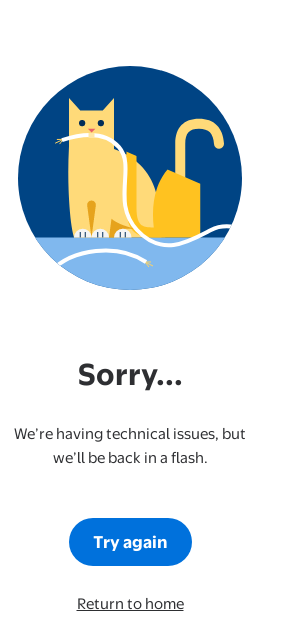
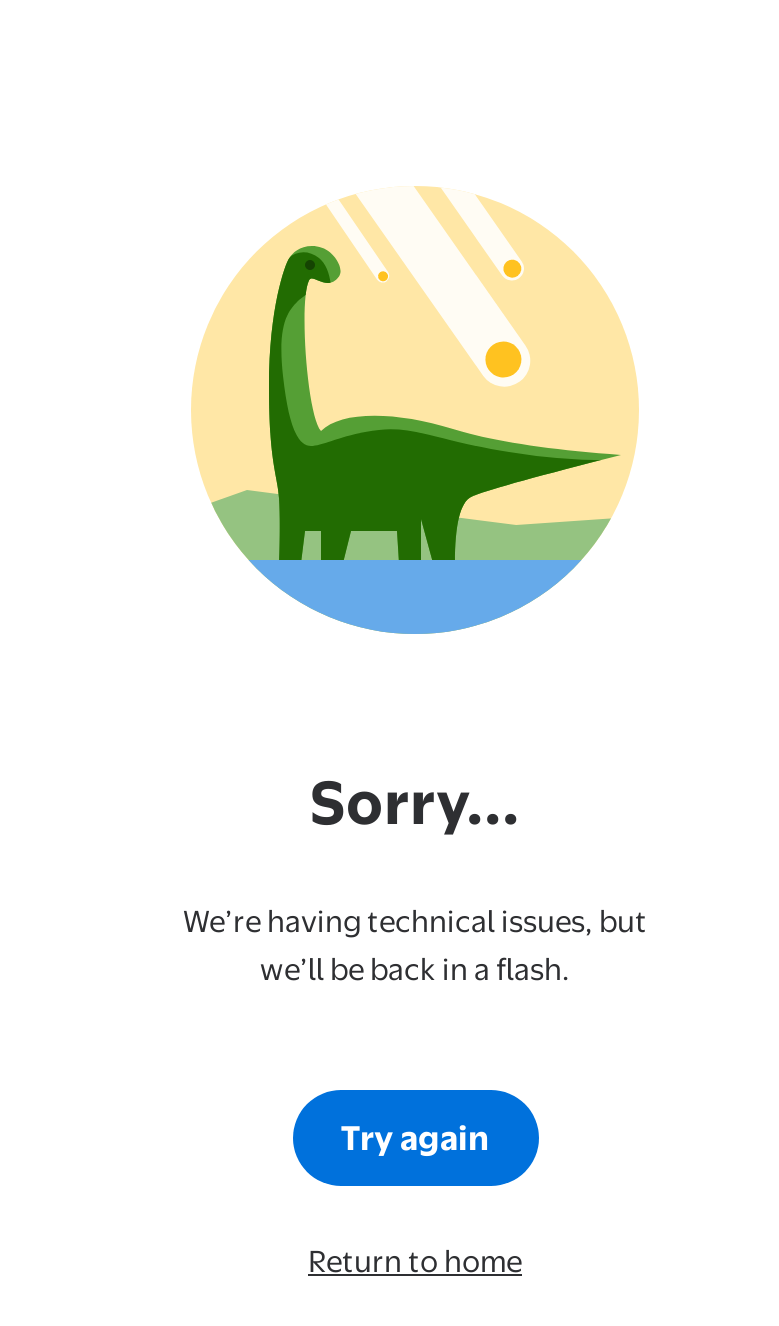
- [image]
+ [image]
